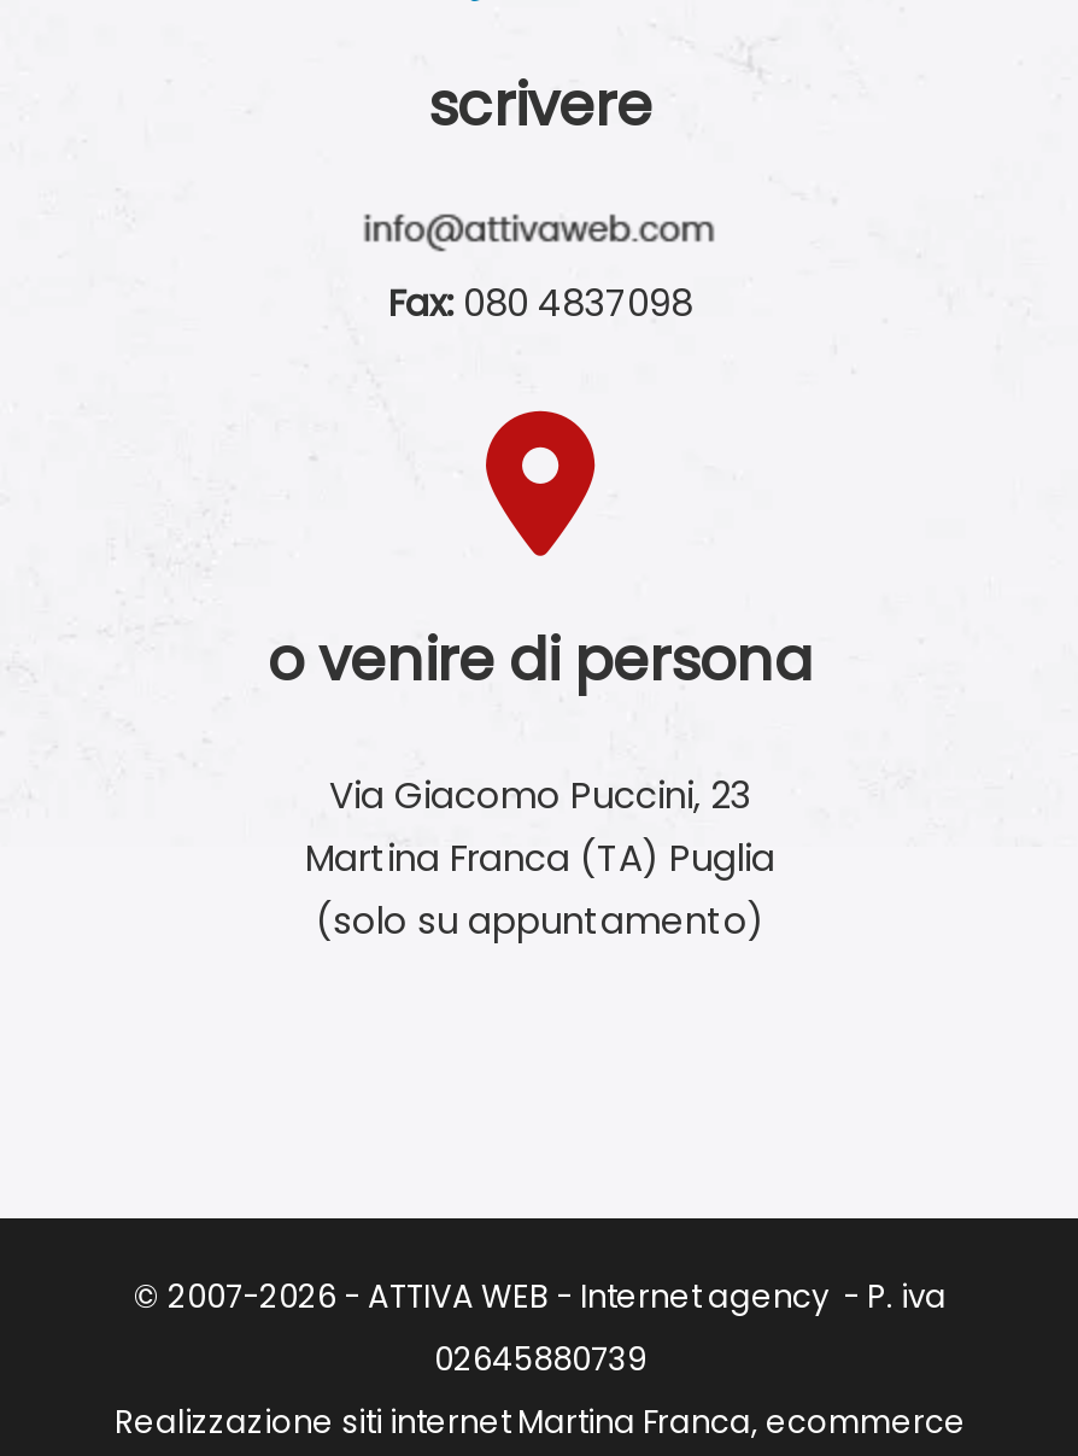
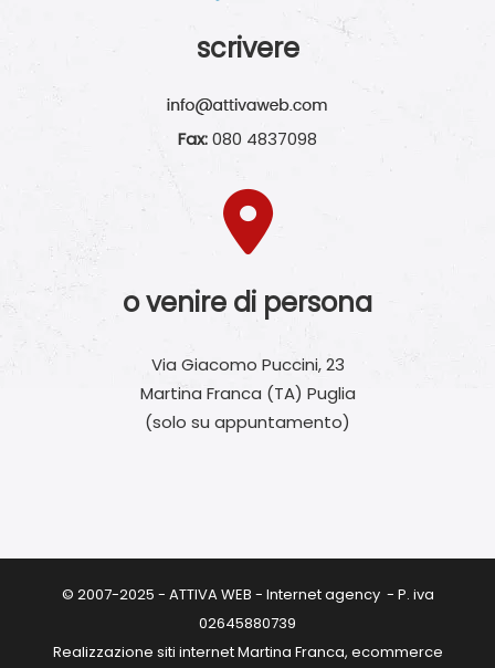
- © 2007-2026 - ATTIVA WEB - Internet agency - P. iva
+ © 2007-2025 - ATTIVA WEB - Internet agency - P. iva
